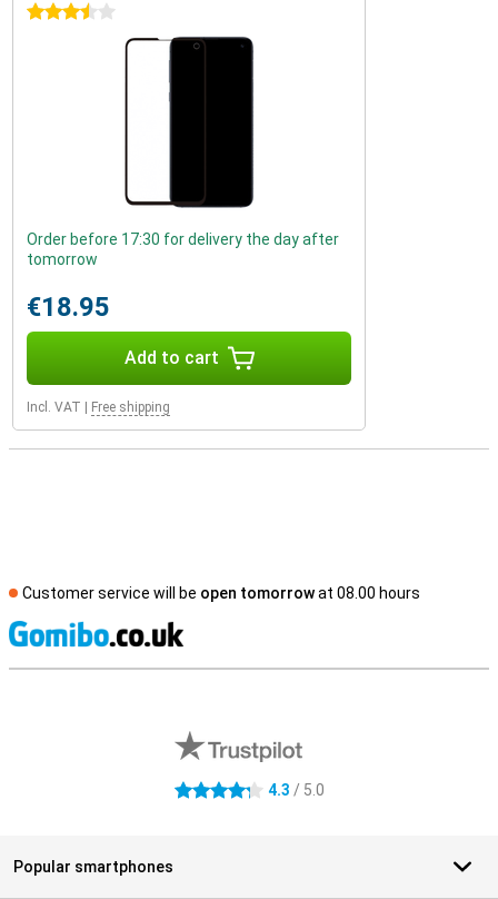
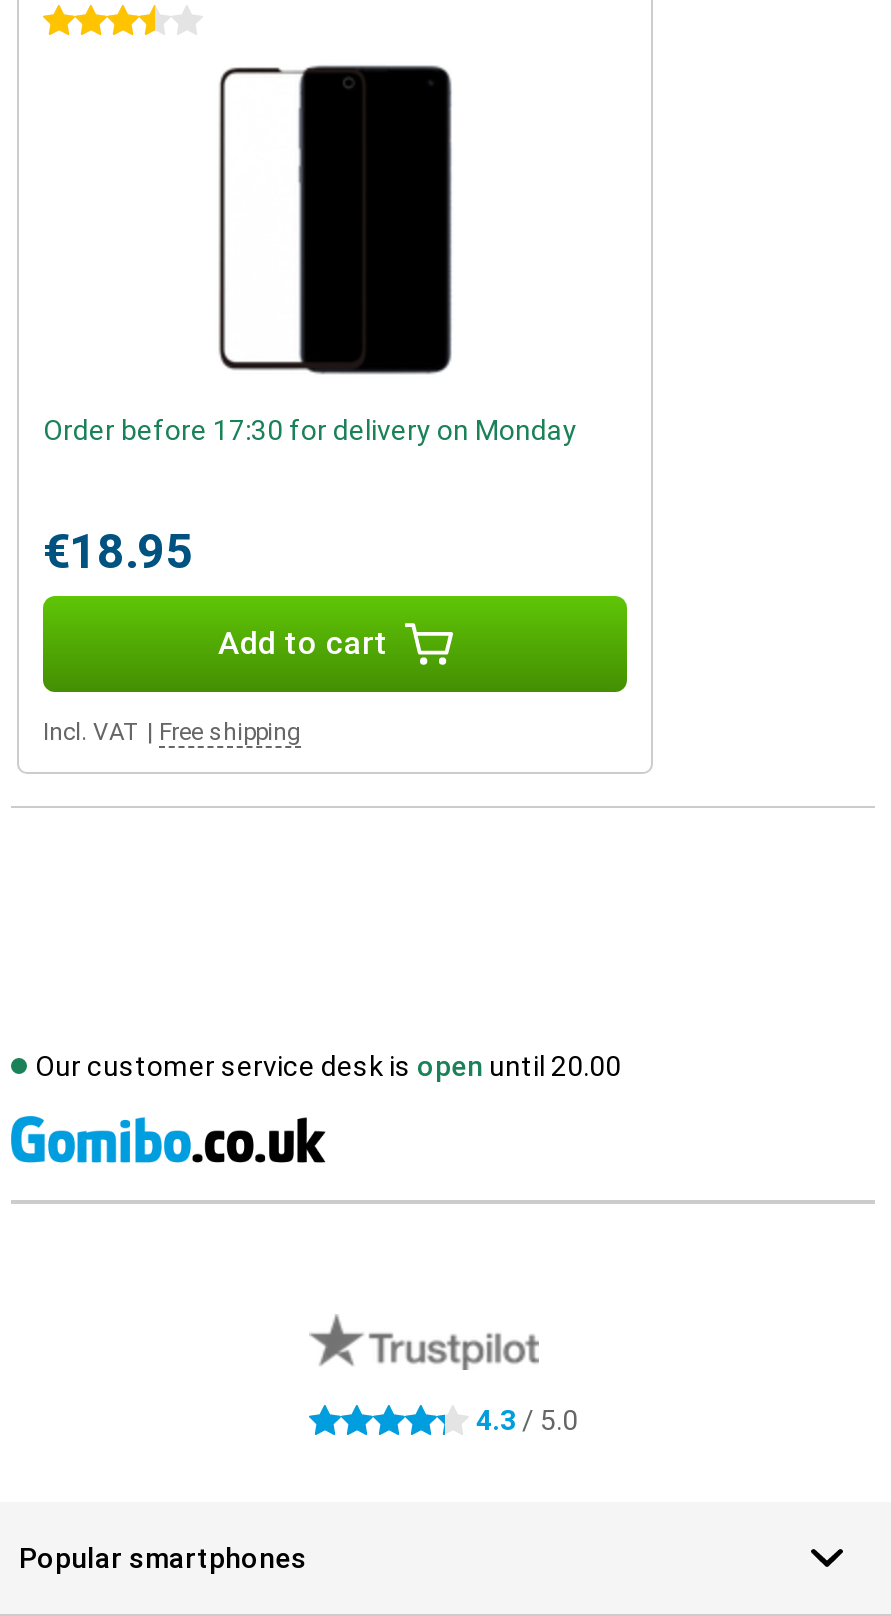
- Order before 17:30 for delivery the day after
- tomorrow
+ Order before 17:30 for delivery on Monday

- Customer service will be open tomorrow at 08.00 hours
+ Our customer service desk is open until 20.00
